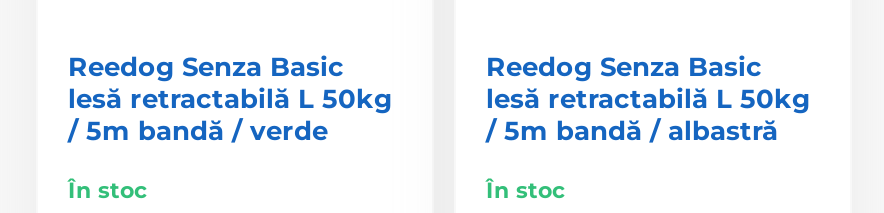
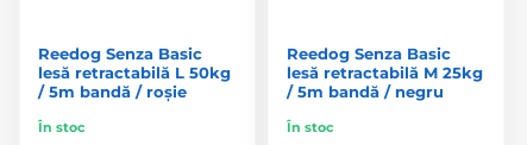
- lesă retractabilă L 50kg
+ lesă retractabilă M 25kg

- / 5m bandă / verde
+ / 5m bandă / roșie

- / 5m bandă / albastră
+ / 5m bandă / negru
